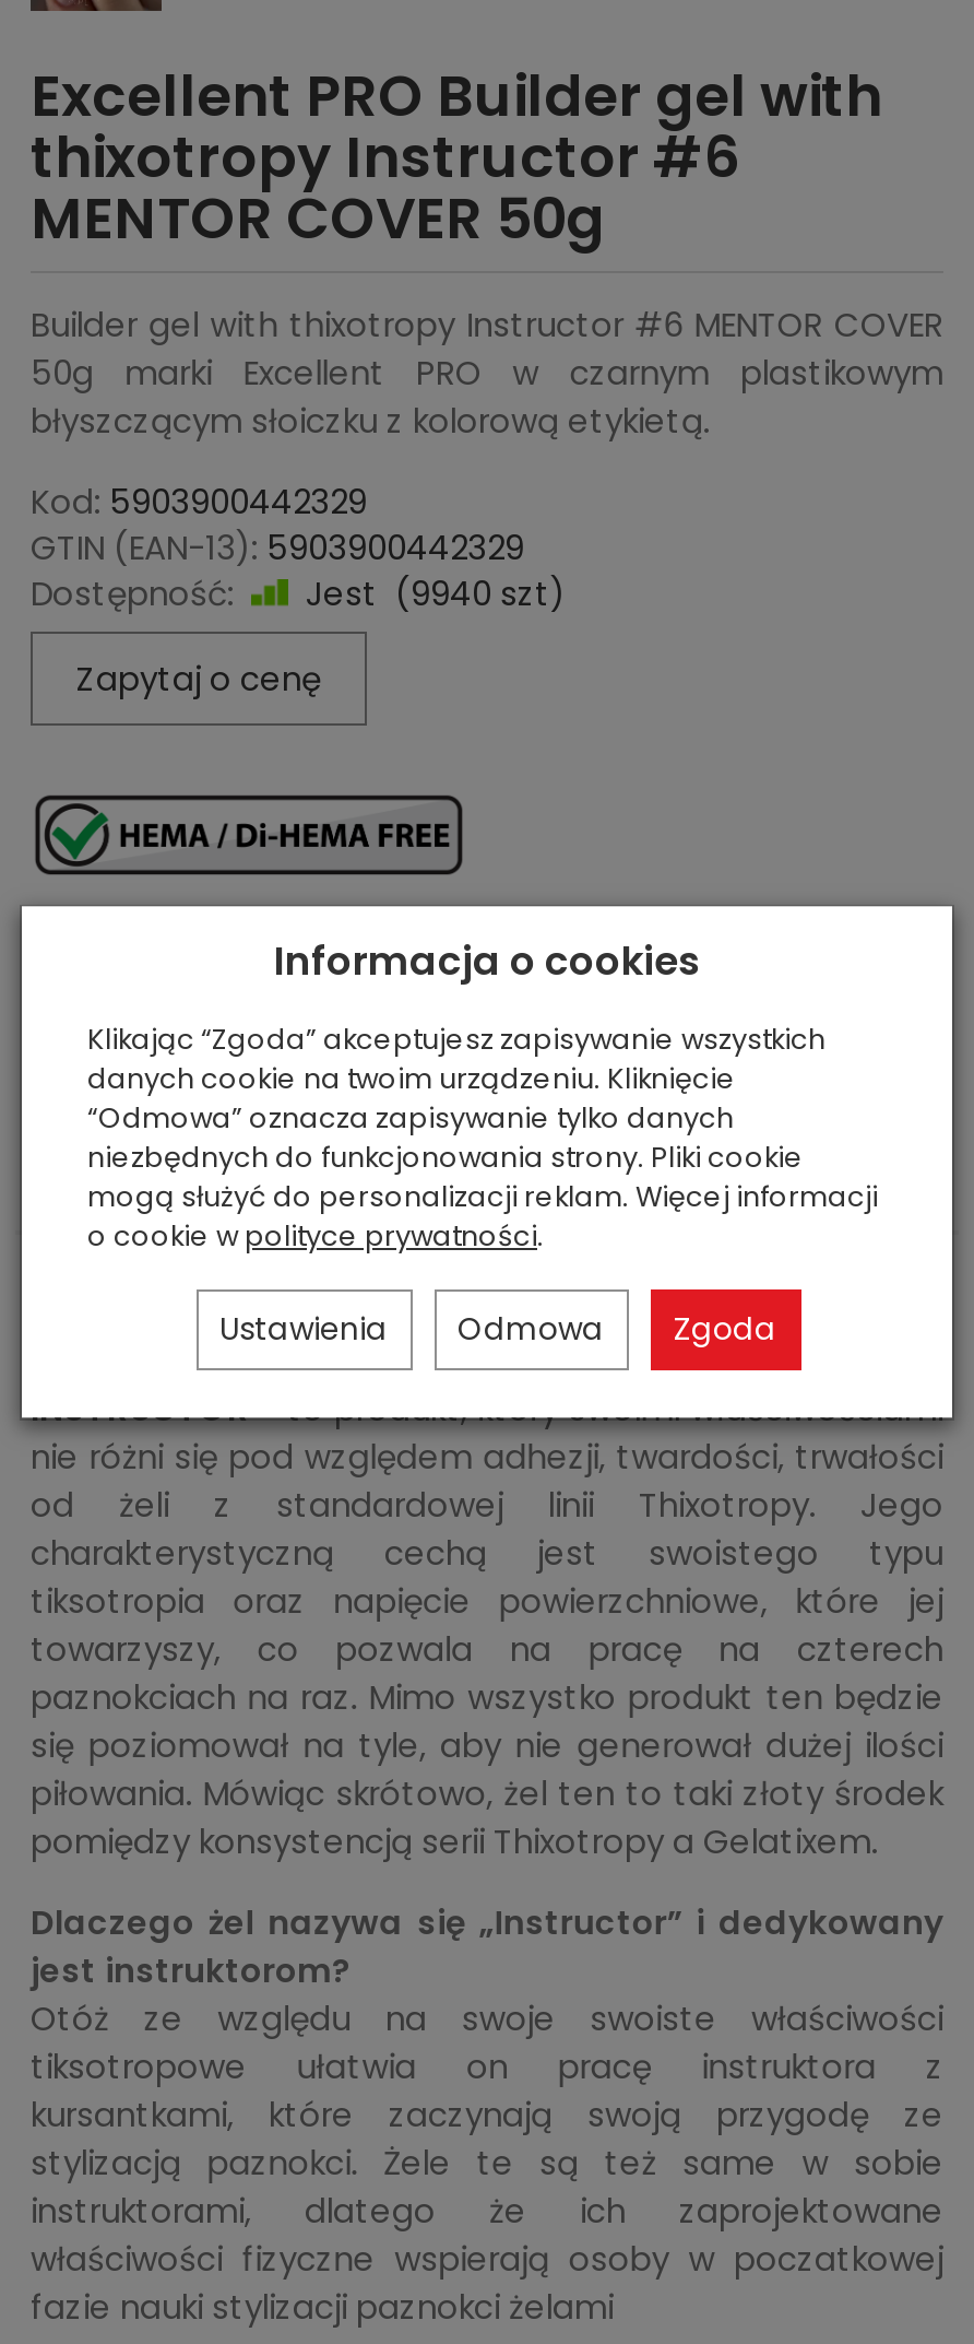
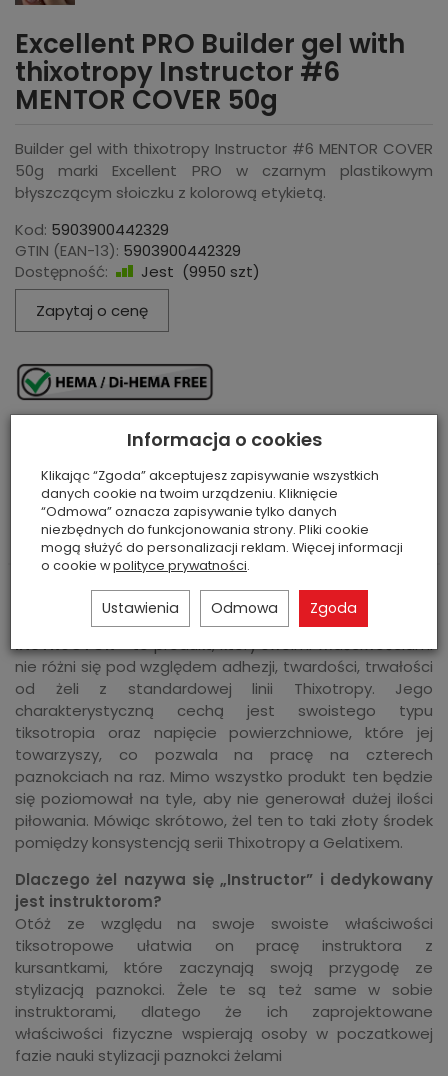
- Dostępność: Jest (9940 szt)
+ Dostępność: Jest (9950 szt)
